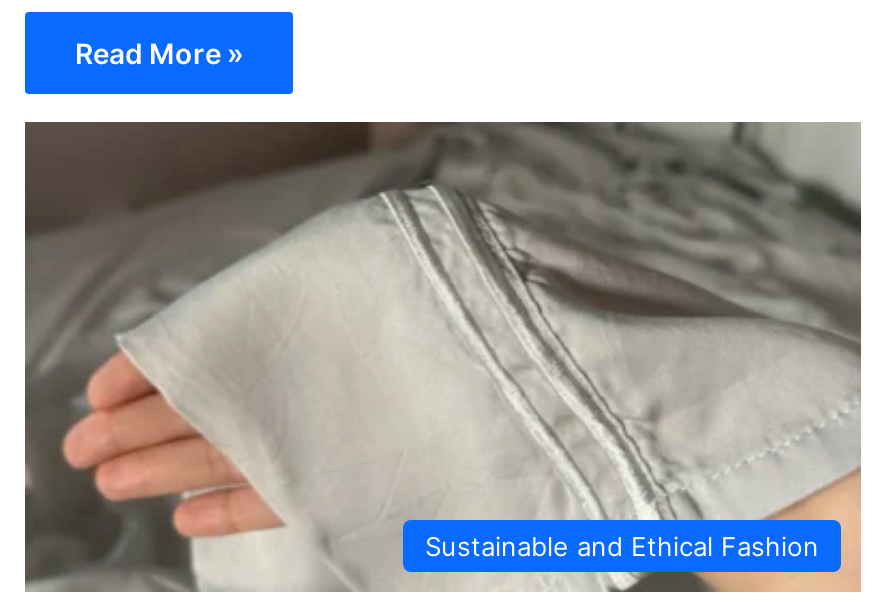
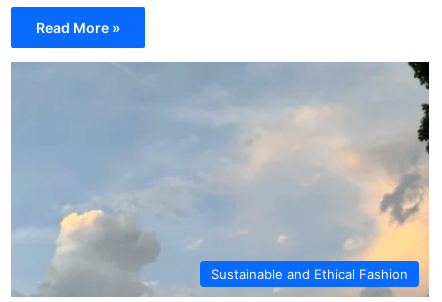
- [image]
+ [image]
